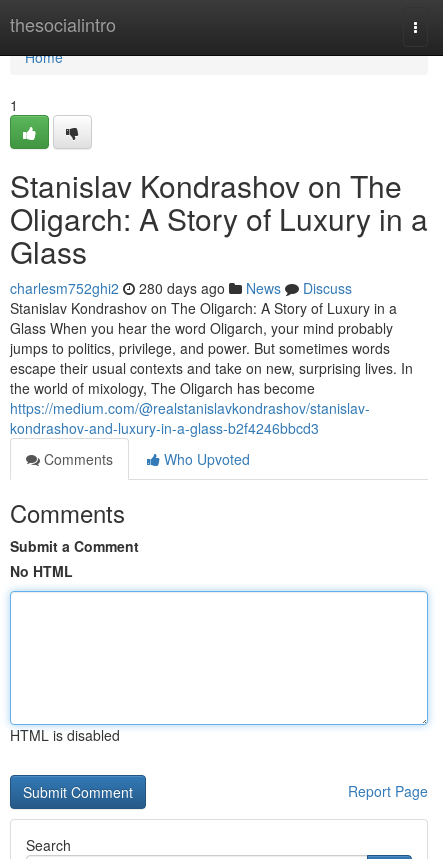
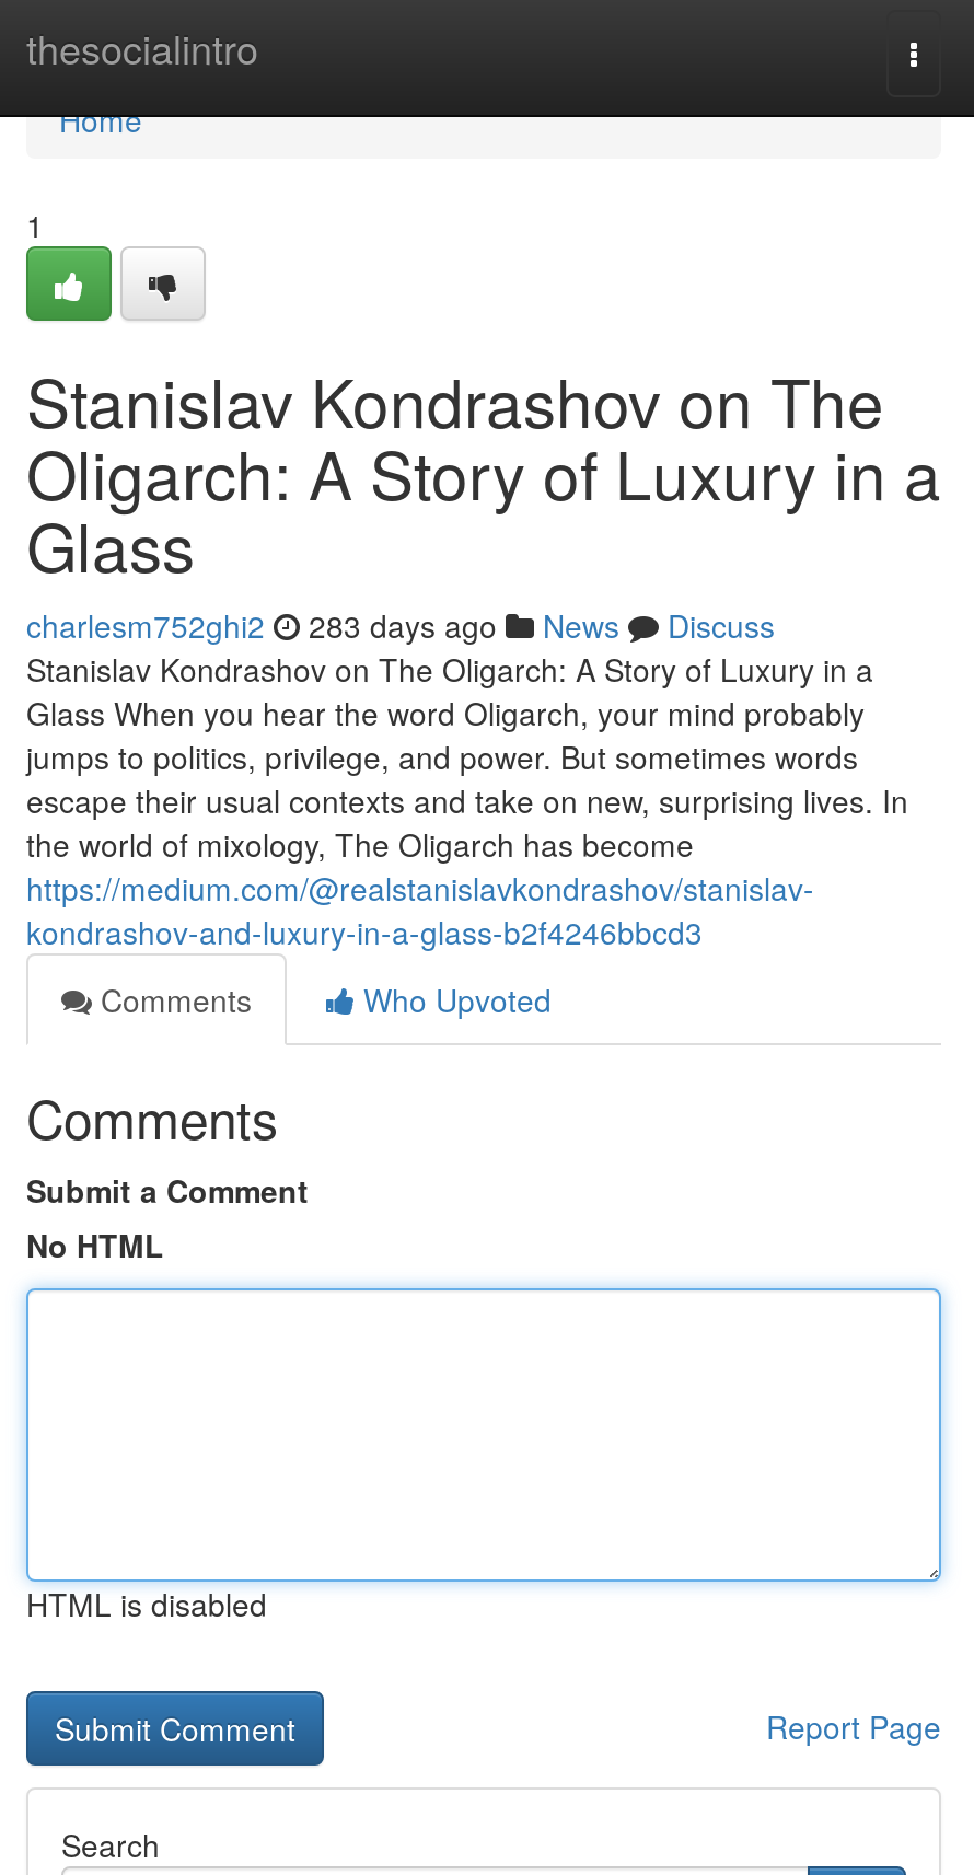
- charlesm752ghi2 280 days ago News Discuss
+ charlesm752ghi2 283 days ago News Discuss
